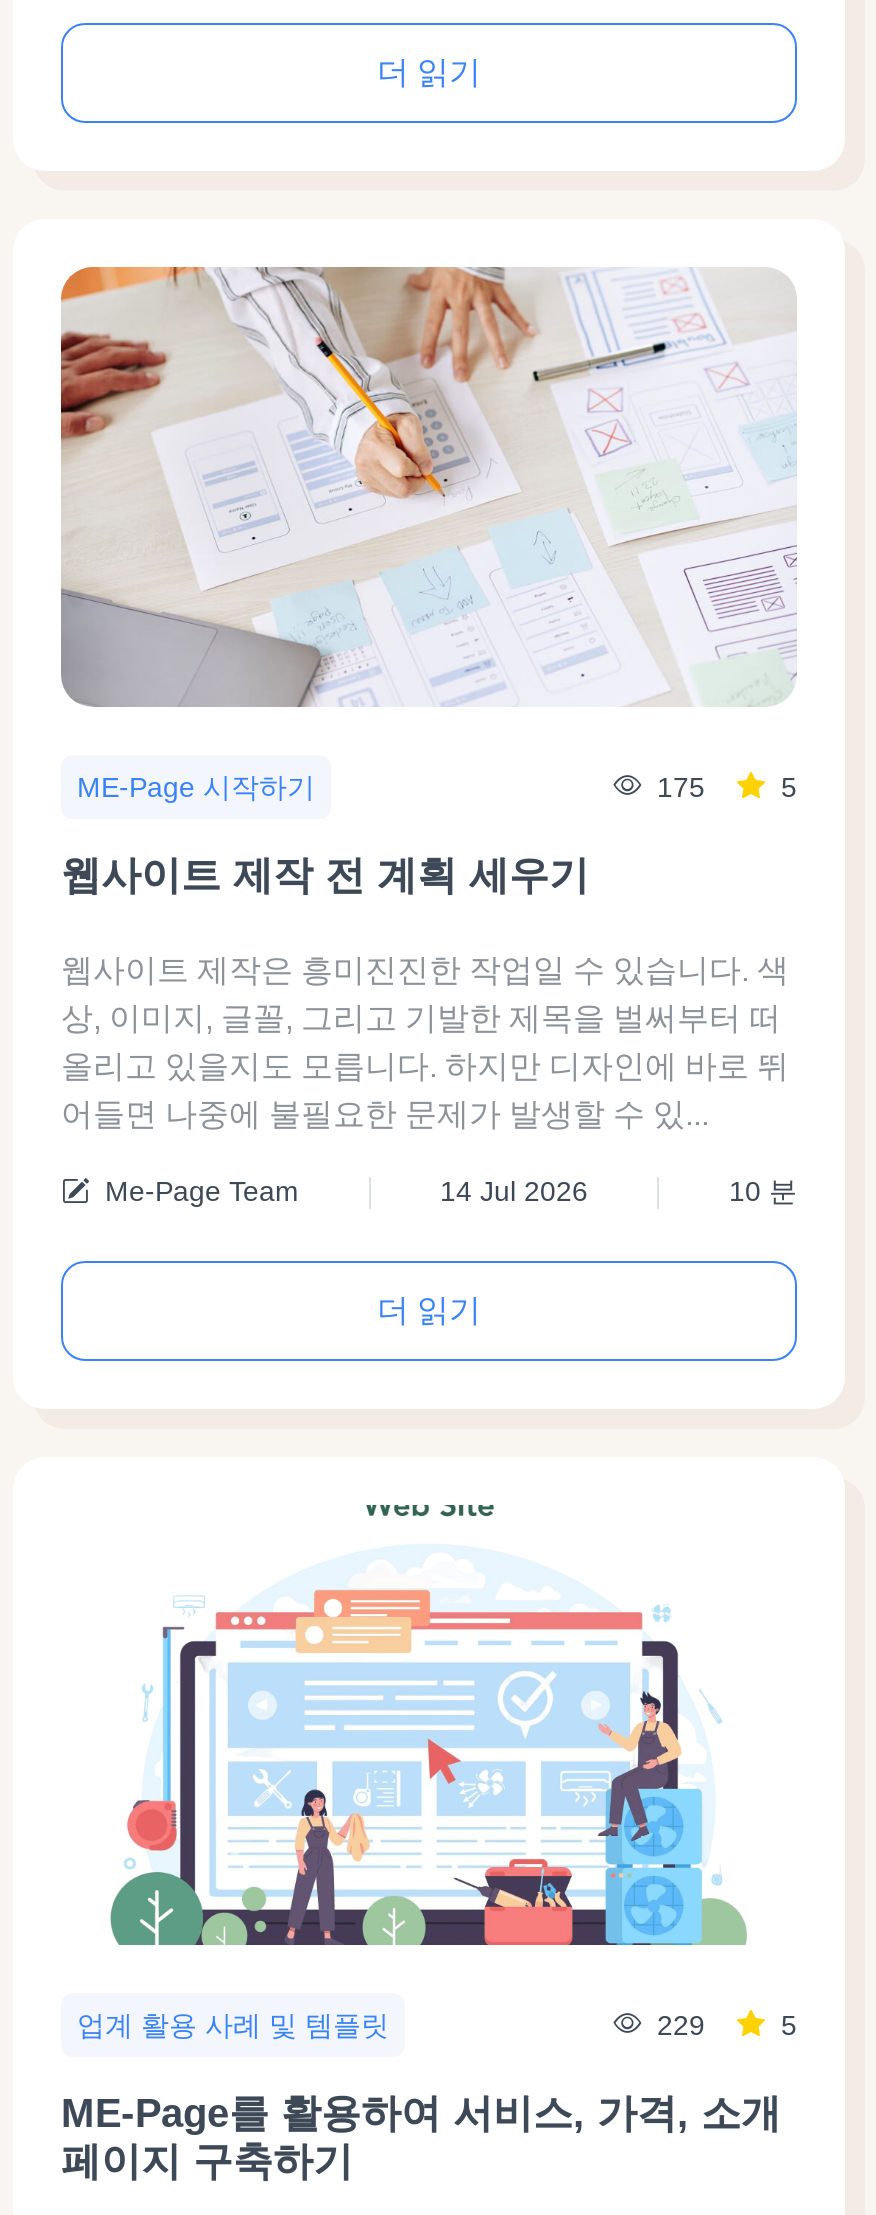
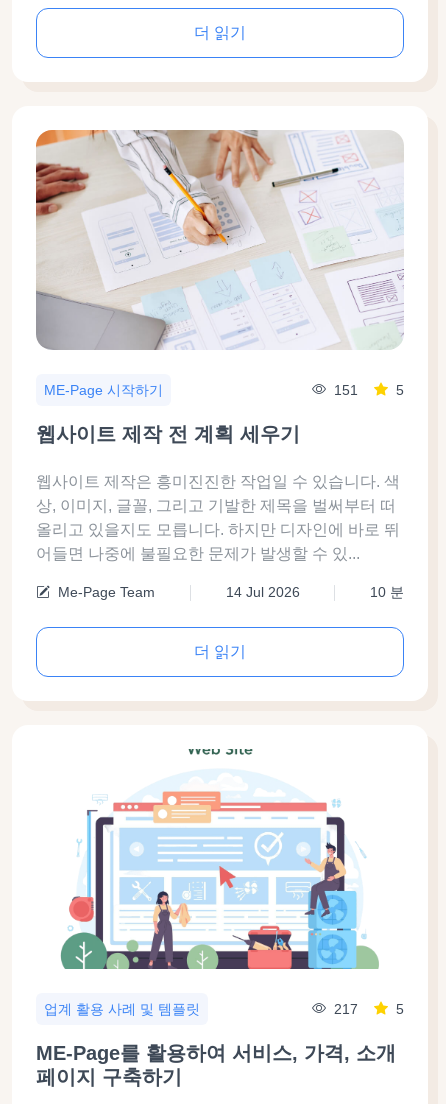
- 175
+ 151

- 229
+ 217
